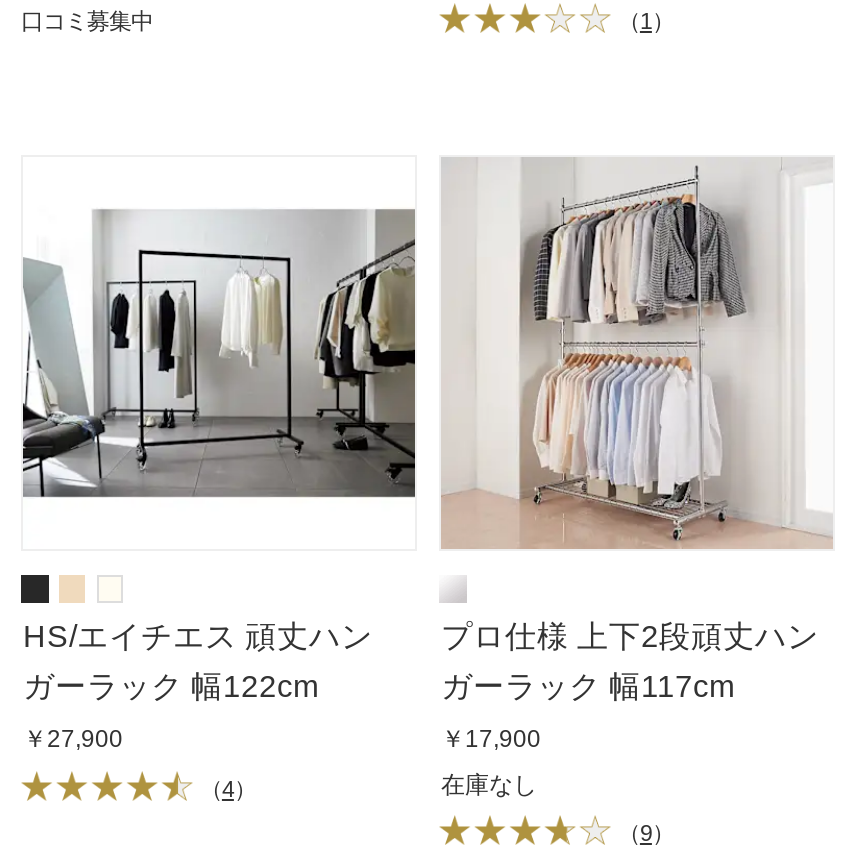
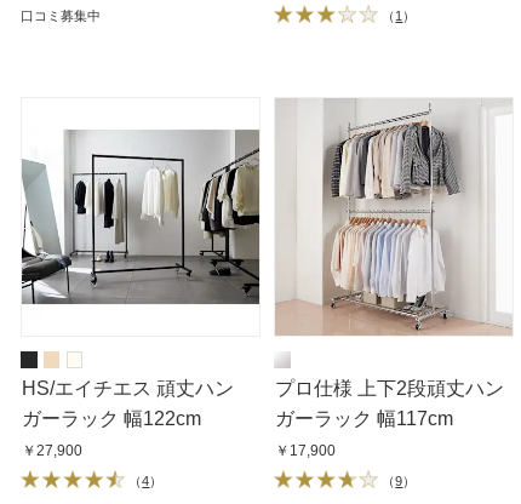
- 在庫なし
